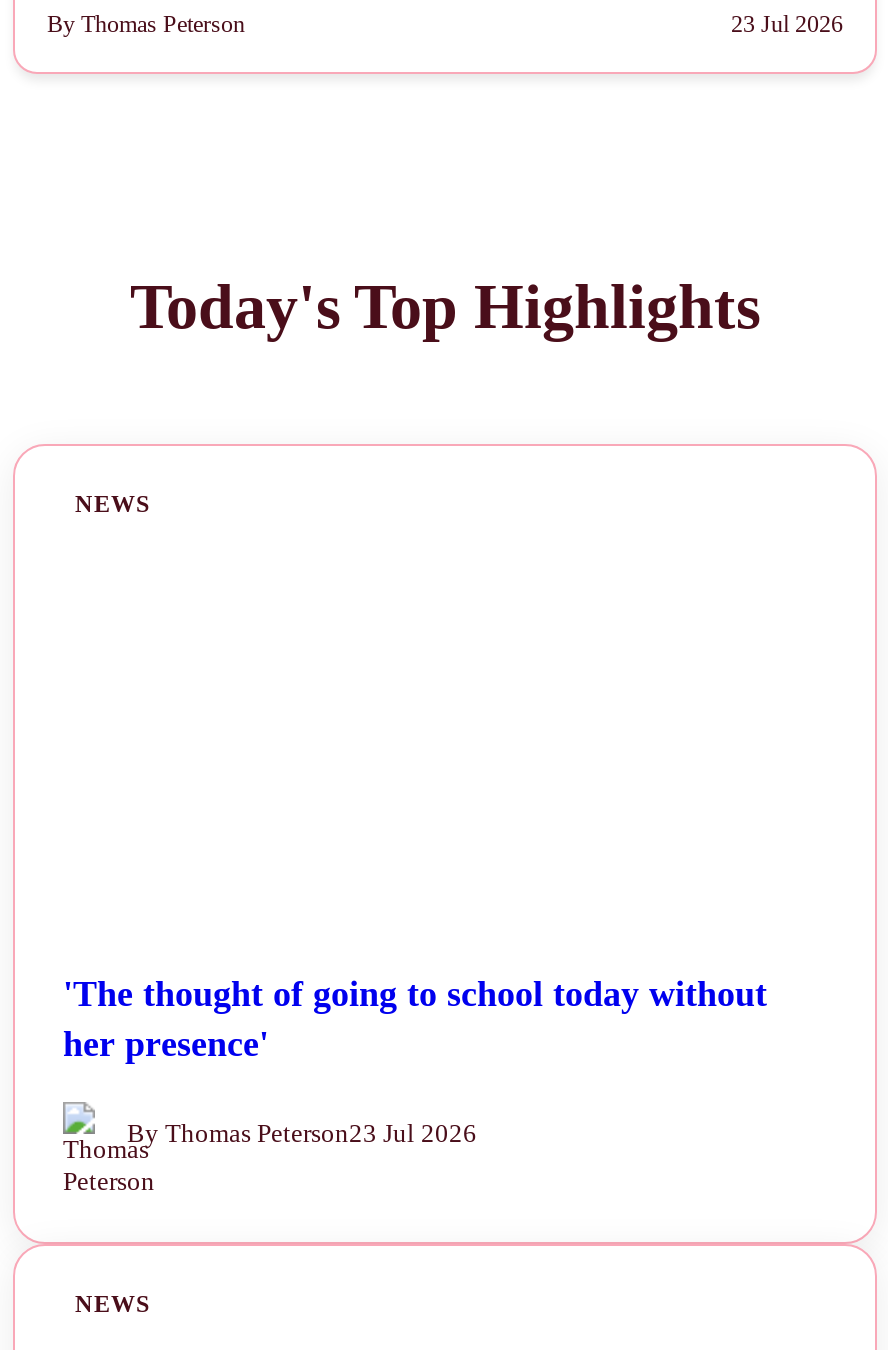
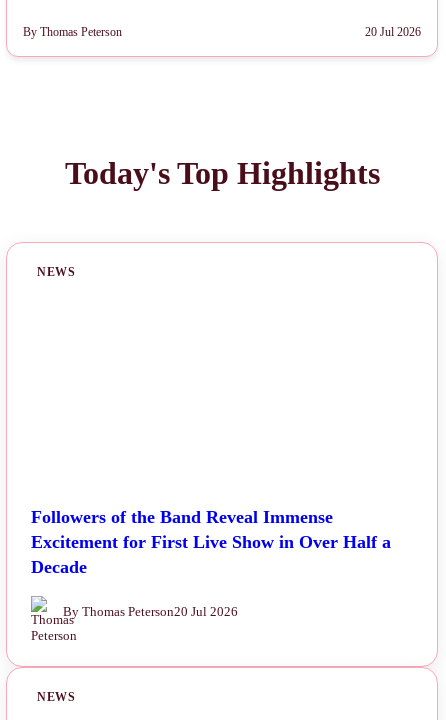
- 23 Jul 2026
+ 20 Jul 2026

- 'The thought of going to school today without
- her presence'
+ Followers of the Band Reveal Immense
+ Excitement for First Live Show in Over Half a
+ Decade

- By Thomas Peterson23 Jul 2026
+ By Thomas Peterson20 Jul 2026
